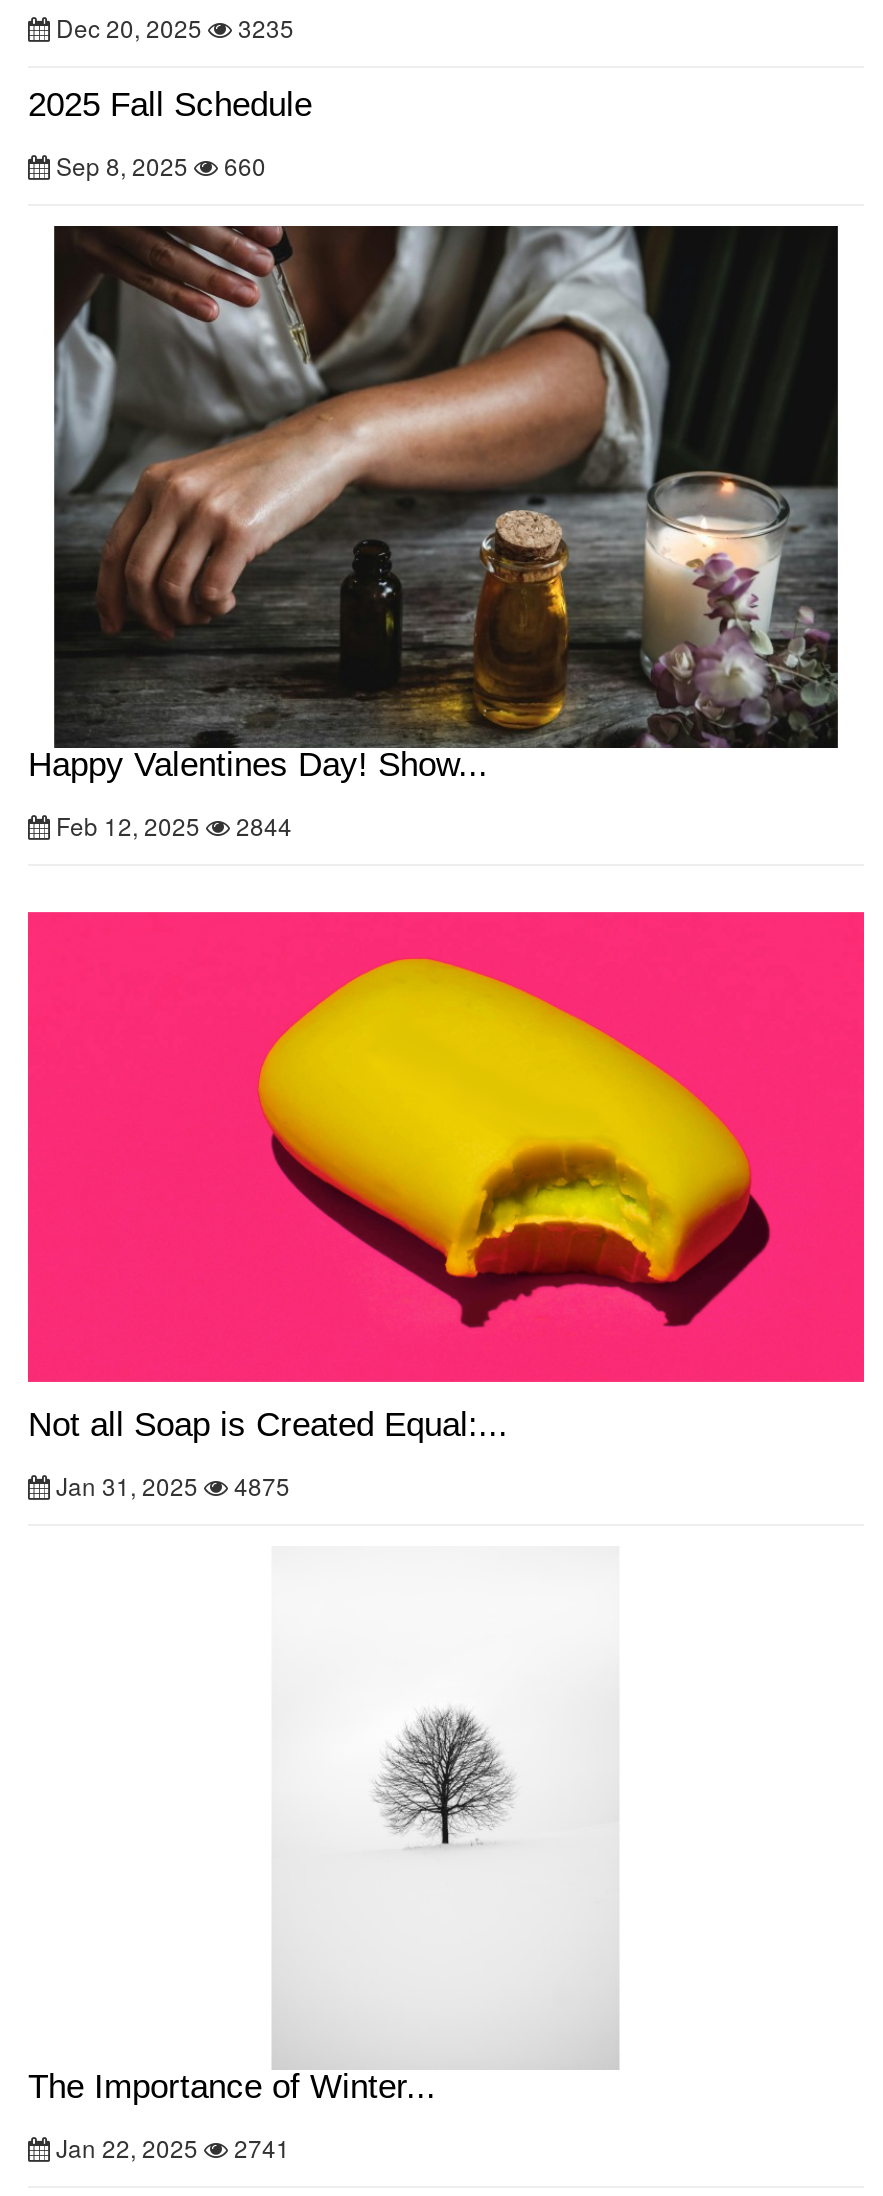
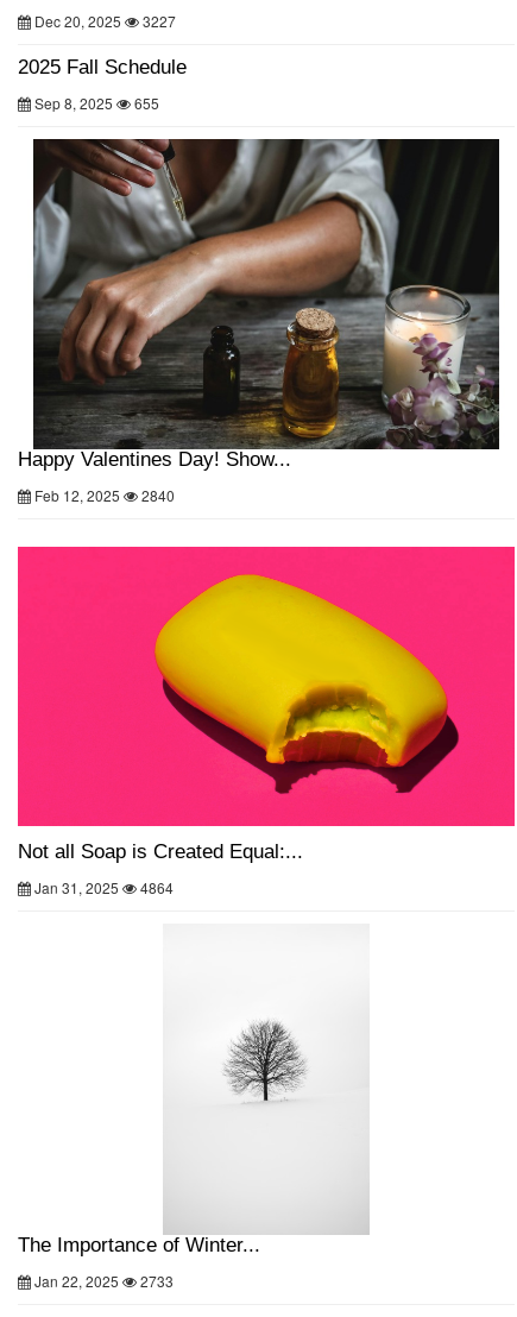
- Dec 20, 2025 3235
+ Dec 20, 2025 3227

- Sep 8, 2025 660
+ Sep 8, 2025 655

- Feb 12, 2025 2844
+ Feb 12, 2025 2840

- Jan 31, 2025 4875
+ Jan 31, 2025 4864

- Jan 22, 2025 2741
+ Jan 22, 2025 2733
